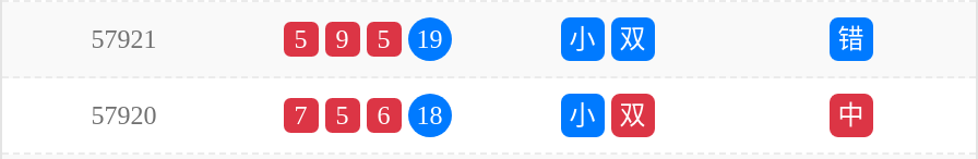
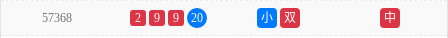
- 57921
+ 57368

- 5
- 19
- 小
- 双
- 错
- 57920
- 7
- 5
- 6
- 18
+ 9
+ 20

- 5
+ 2
